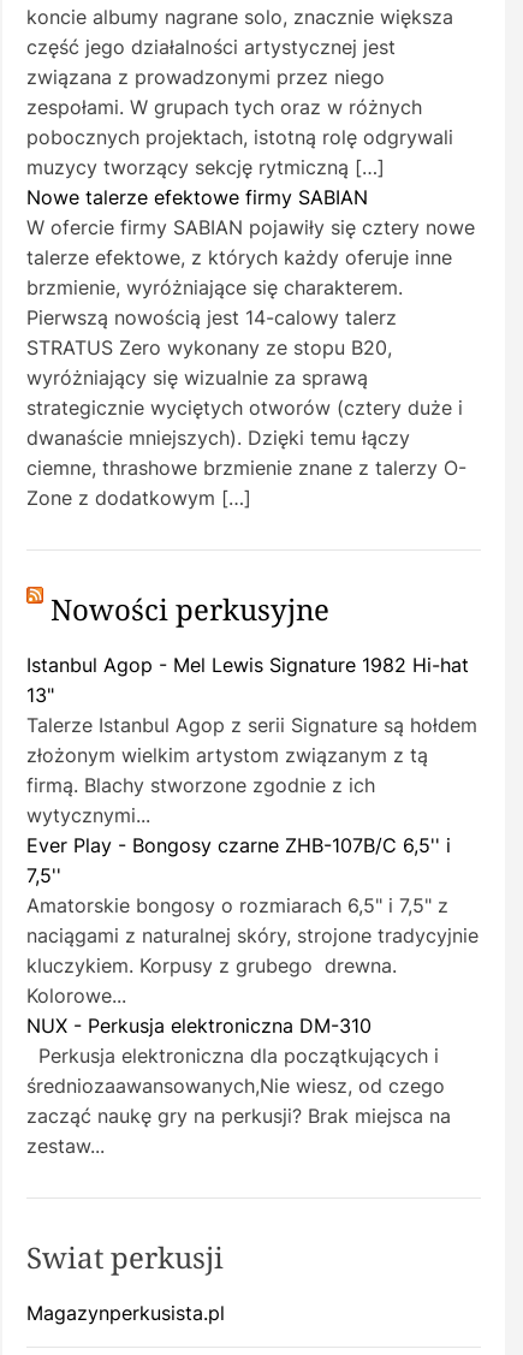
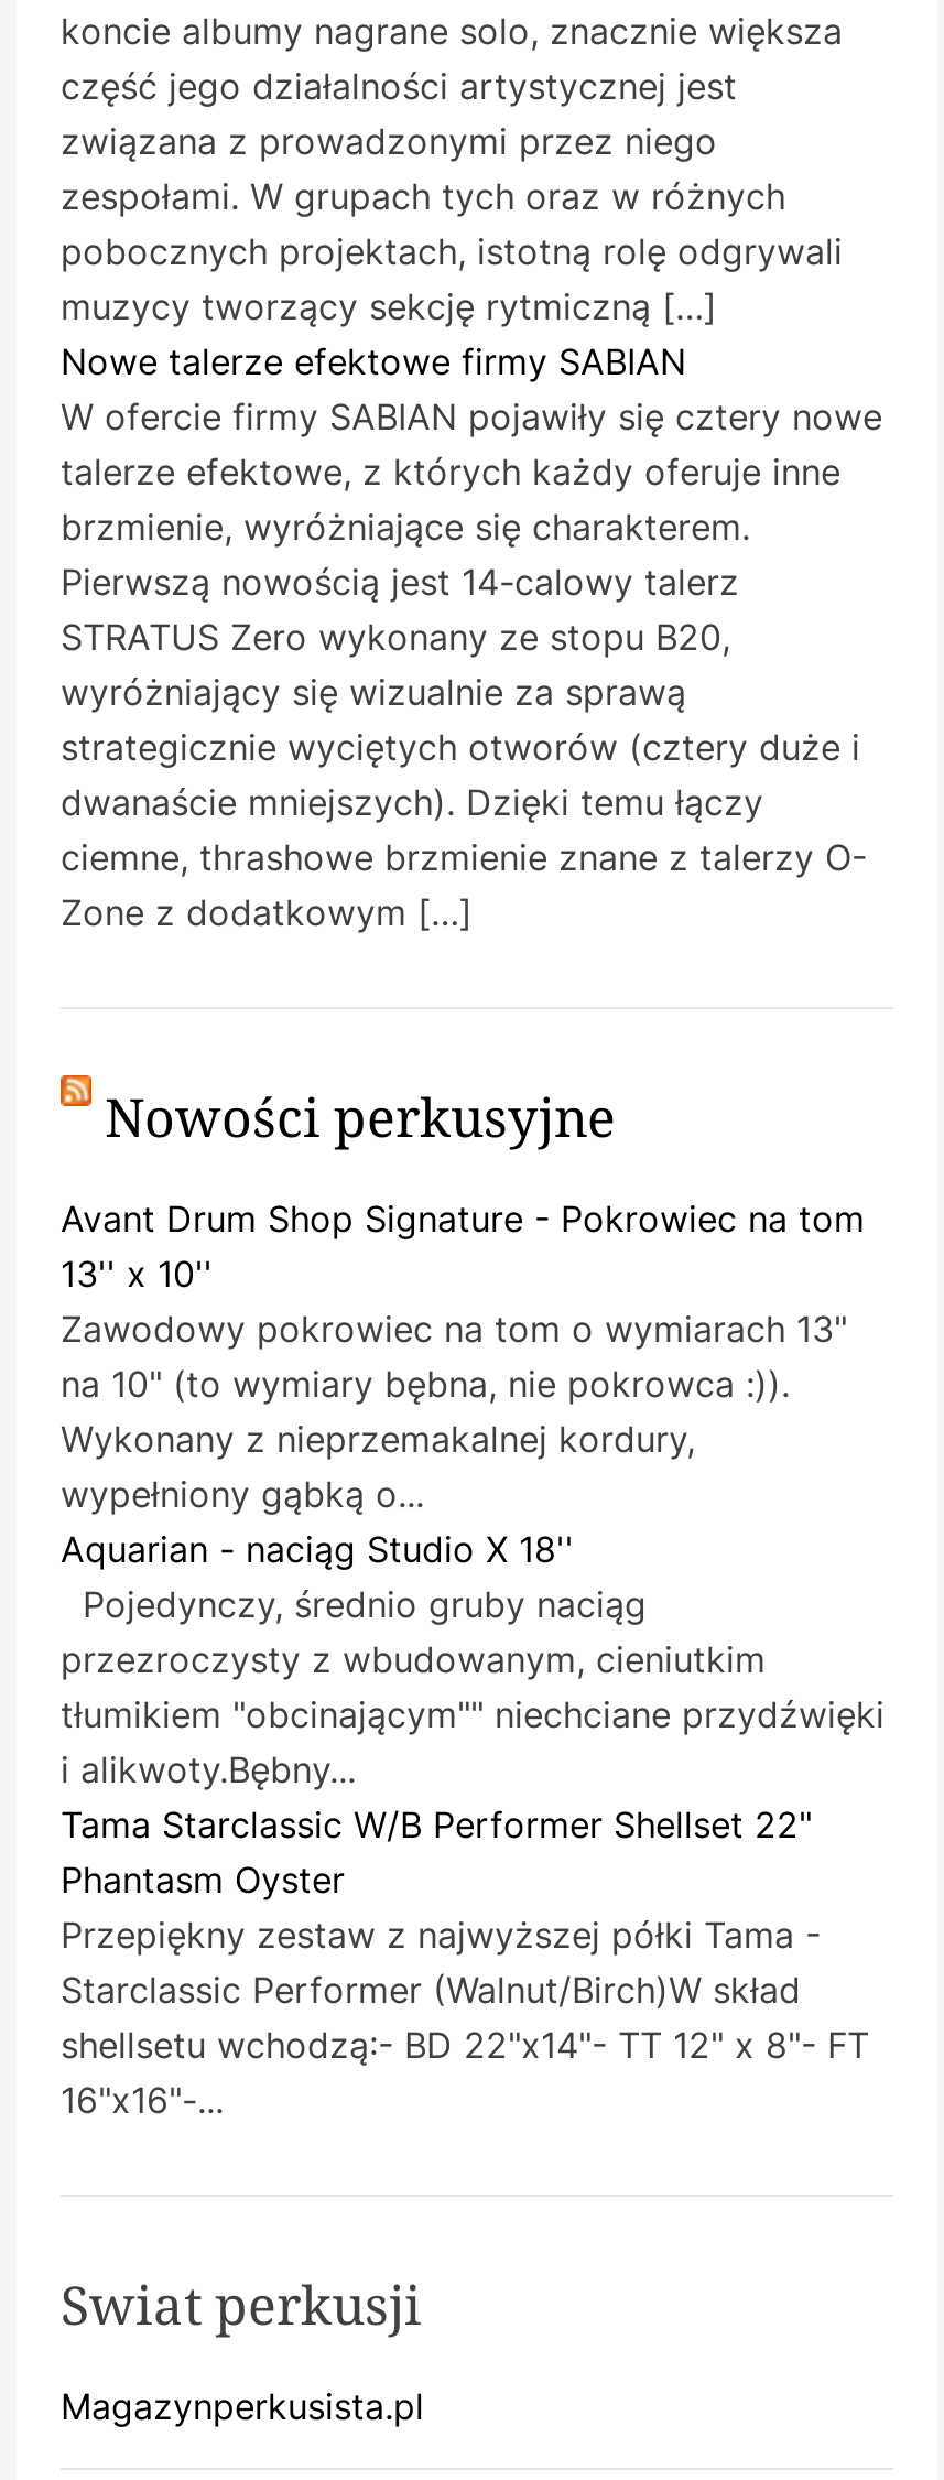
- Istanbul Agop - Mel Lewis Signature 1982 Hi-hat
- 13"
- Talerze Istanbul Agop z serii Signature są hołdem
- złożonym wielkim artystom związanym z tą
- firmą. Blachy stworzone zgodnie z ich
- wytycznymi...
- Ever Play - Bongosy czarne ZHB-107B/C 6,5'' i
- 7,5''
- Amatorskie bongosy o rozmiarach 6,5" i 7,5" z
- naciągami z naturalnej skóry, strojone tradycyjnie
- kluczykiem. Korpusy z grubego drewna.
- Kolorowe...
- NUX - Perkusja elektroniczna DM-310
- Perkusja elektroniczna dla początkujących i
- średniozaawansowanych,Nie wiesz, od czego
- zacząć naukę gry na perkusji? Brak miejsca na
- zestaw...
+ Avant Drum Shop Signature - Pokrowiec na tom
+ 13'' x 10''
+ Zawodowy pokrowiec na tom o wymiarach 13"
+ na 10" (to wymiary bębna, nie pokrowca :)).
+ Wykonany z nieprzemakalnej kordury,
+ wypełniony gąbką o...
+ Aquarian - naciąg Studio X 18''
+ Pojedynczy, średnio gruby naciąg
+ przezroczysty z wbudowanym, cieniutkim
+ tłumikiem "obcinającym"" niechciane przydźwięki
+ i alikwoty.Bębny...
+ Tama Starclassic W/B Performer Shellset 22"
+ Phantasm Oyster
+ Przepiękny zestaw z najwyższej półki Tama -
+ Starclassic Performer (Walnut/Birch)W skład
+ shellsetu wchodzą:- BD 22"x14"- TT 12" x 8"- FT
+ 16"x16"-...
